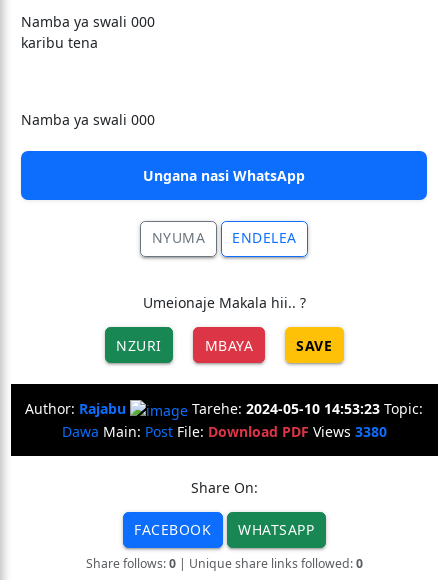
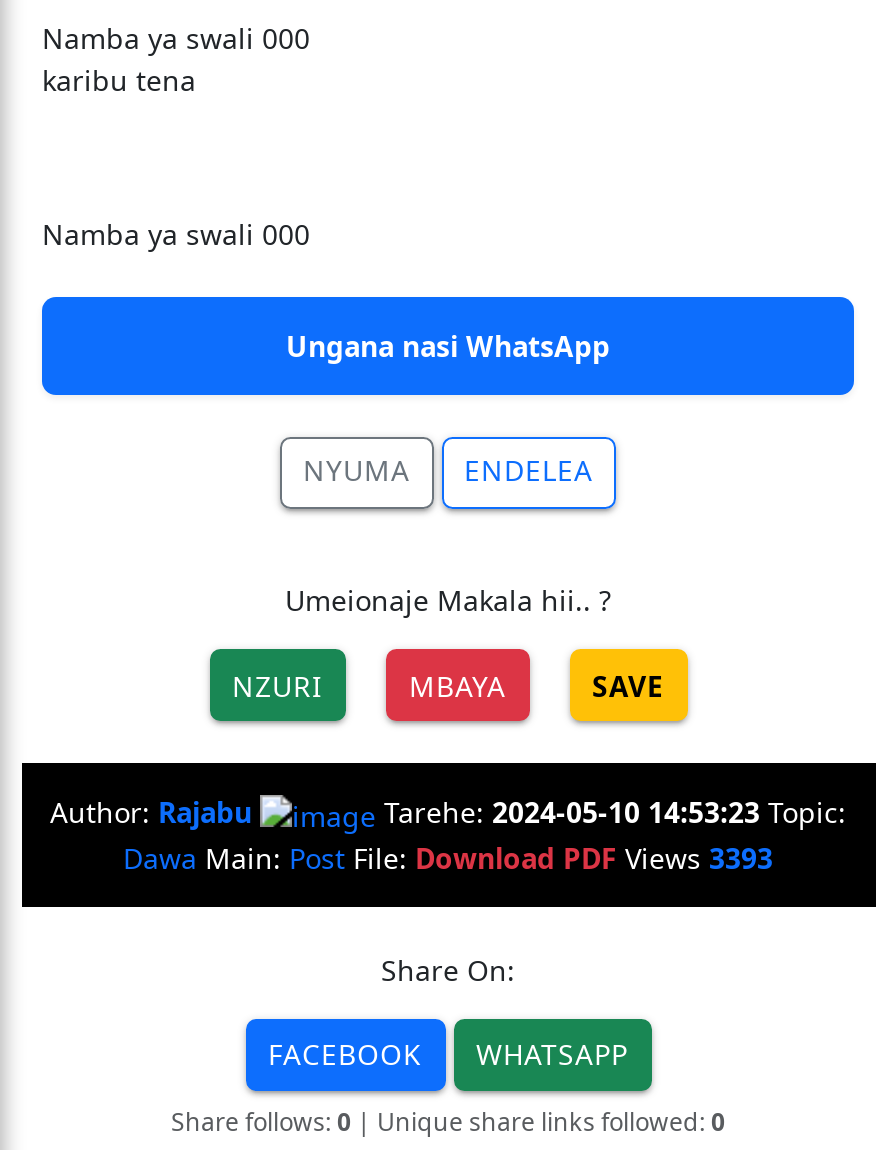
- Dawa Main: Post File: Download PDF Views 3380
+ Dawa Main: Post File: Download PDF Views 3393
